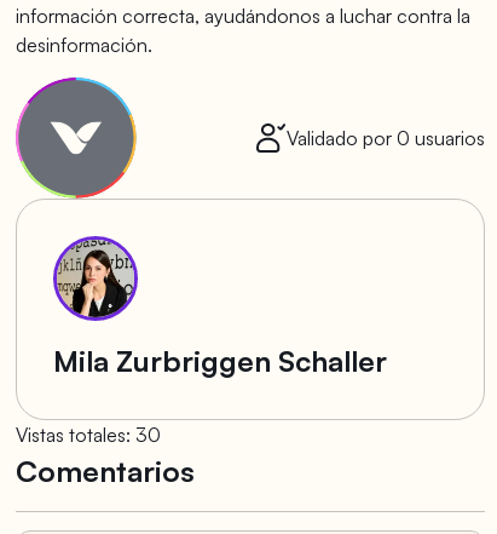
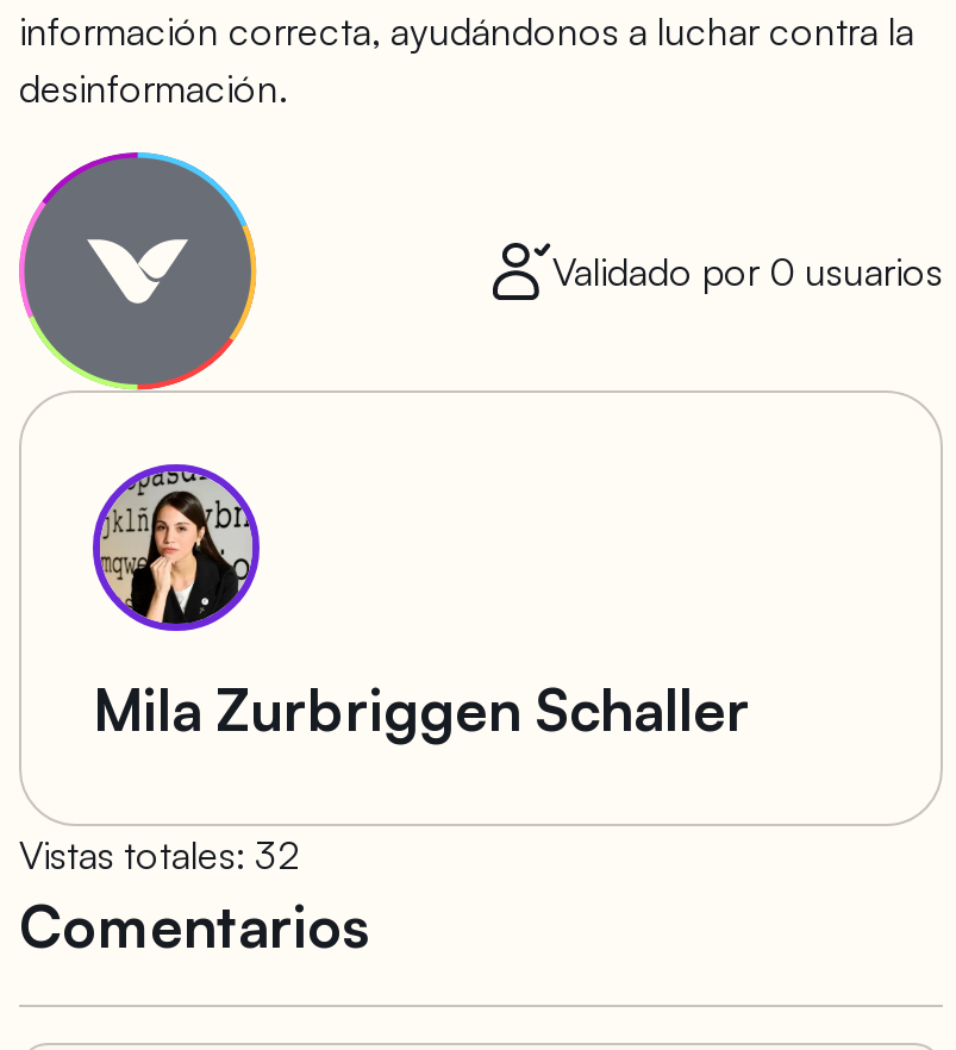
- Vistas totales: 30
+ Vistas totales: 32
